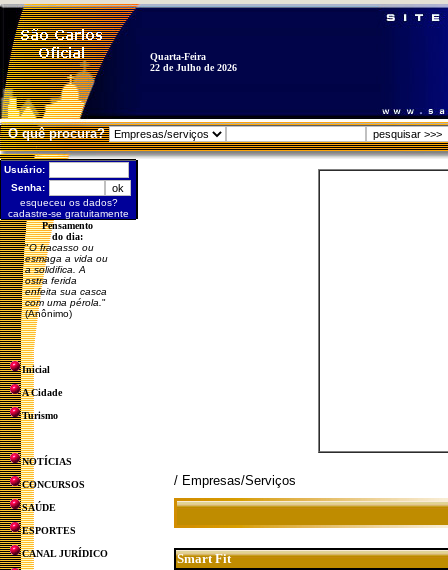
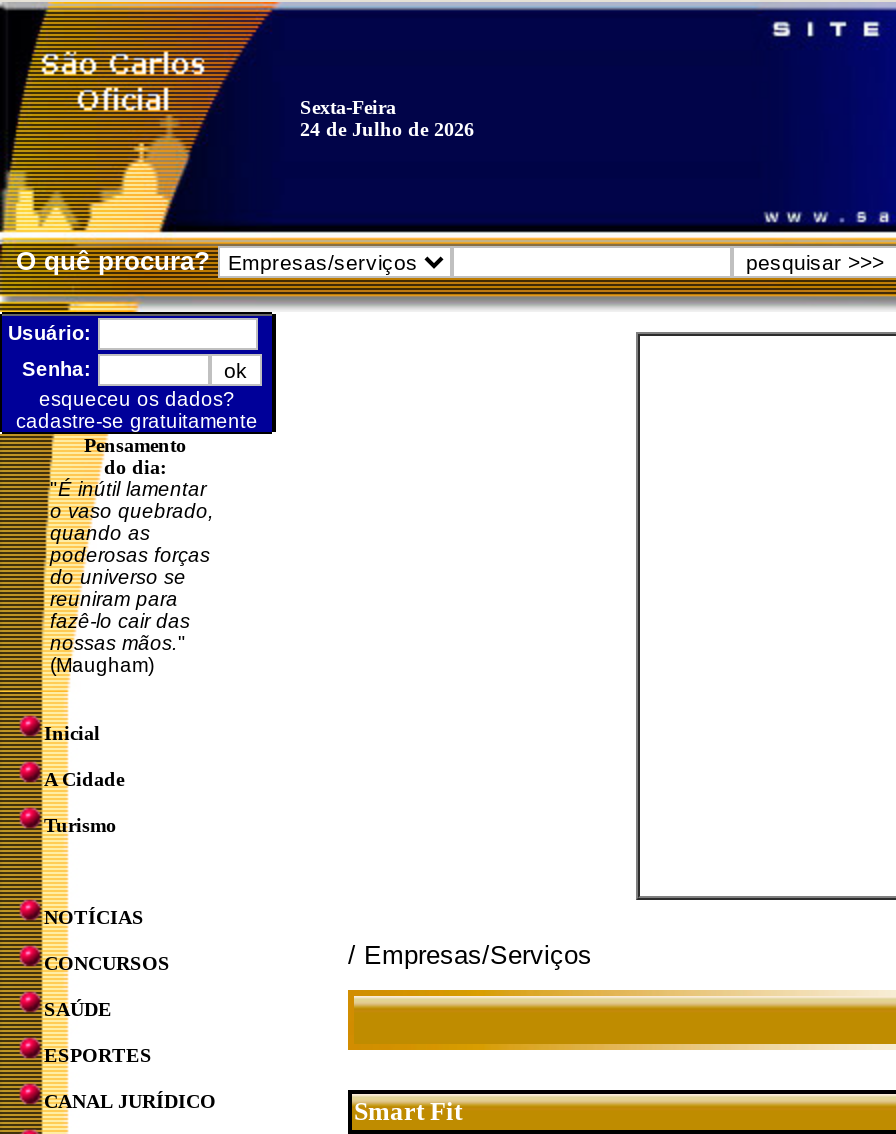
- Quarta-Feira
- 22 de Julho de 2026
+ Sexta-Feira
+ 24 de Julho de 2026

- "O fracasso ou
- esmaga a vida ou
- a solidifica. A
- ostra ferida
- enfeita sua casca
- com uma pérola."
- (Anônimo)
+ "É inútil lamentar
+ o vaso quebrado,
+ quando as
+ poderosas forças
+ do universo se
+ reuniram para
+ fazê-lo cair das
+ nossas mãos. "
+ (Maugham)
